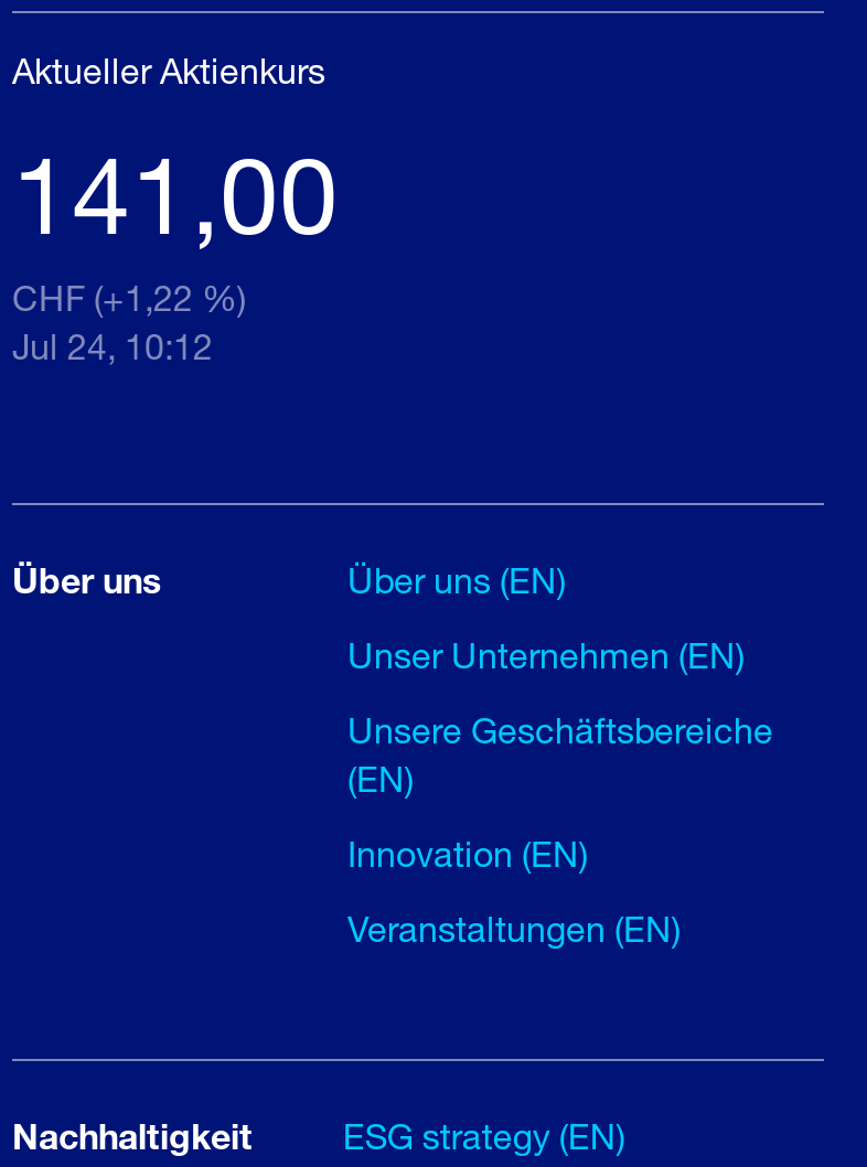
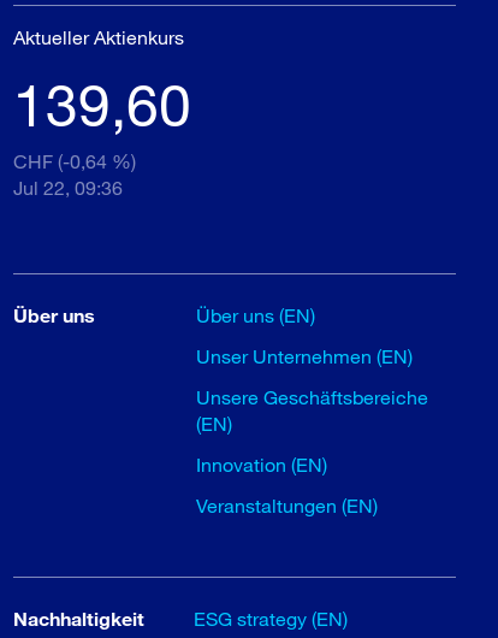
- 141,00
+ 139,60

- CHF (+1,22 %)
+ CHF (-0,64 %)

- Jul 24, 10:12
+ Jul 22, 09:36
